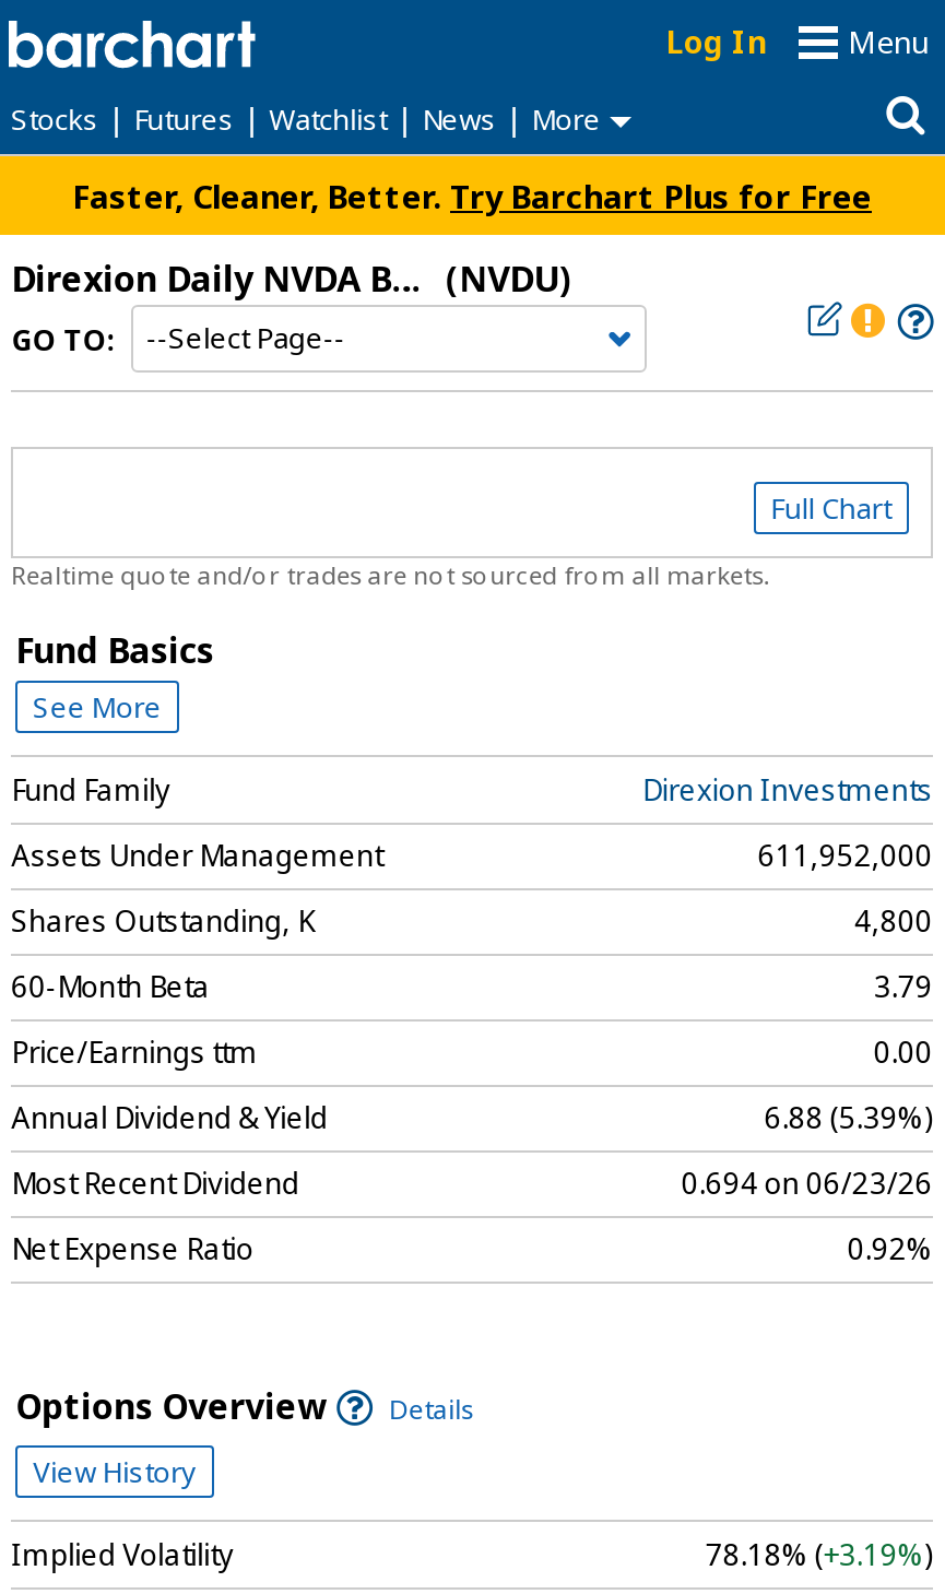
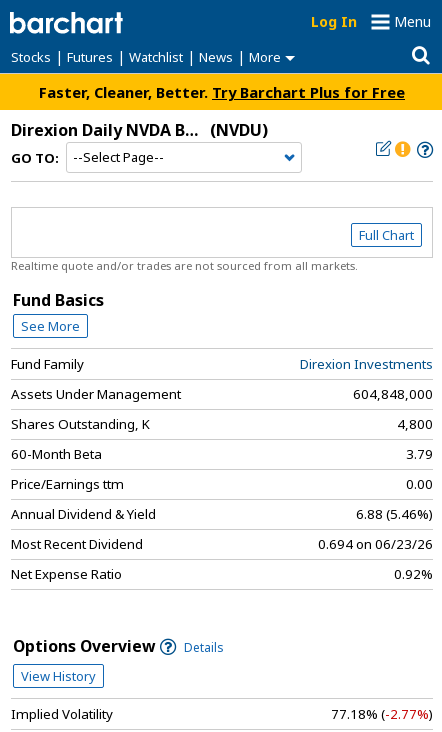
- 611,952,000
+ 604,848,000

- 6.88 (5.39%)
+ 6.88 (5.46%)

- 78.18% (+3.19%)
+ 77.18% (-2.77%)
